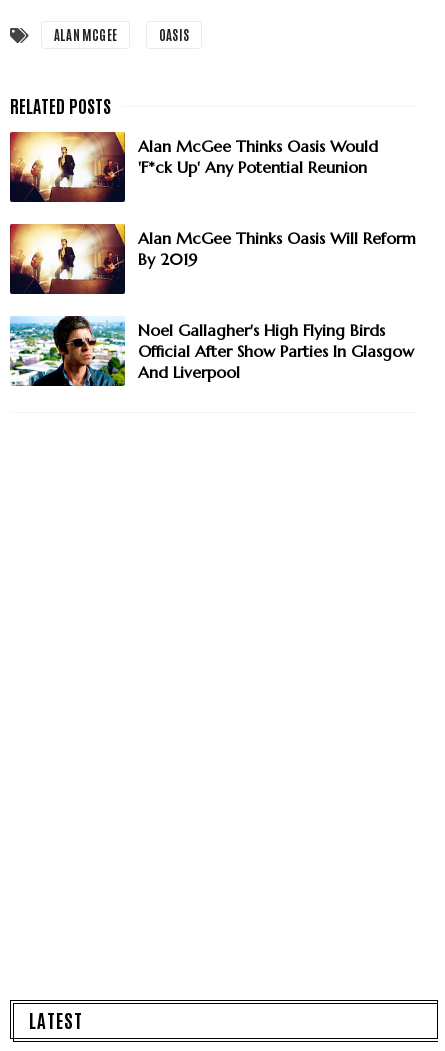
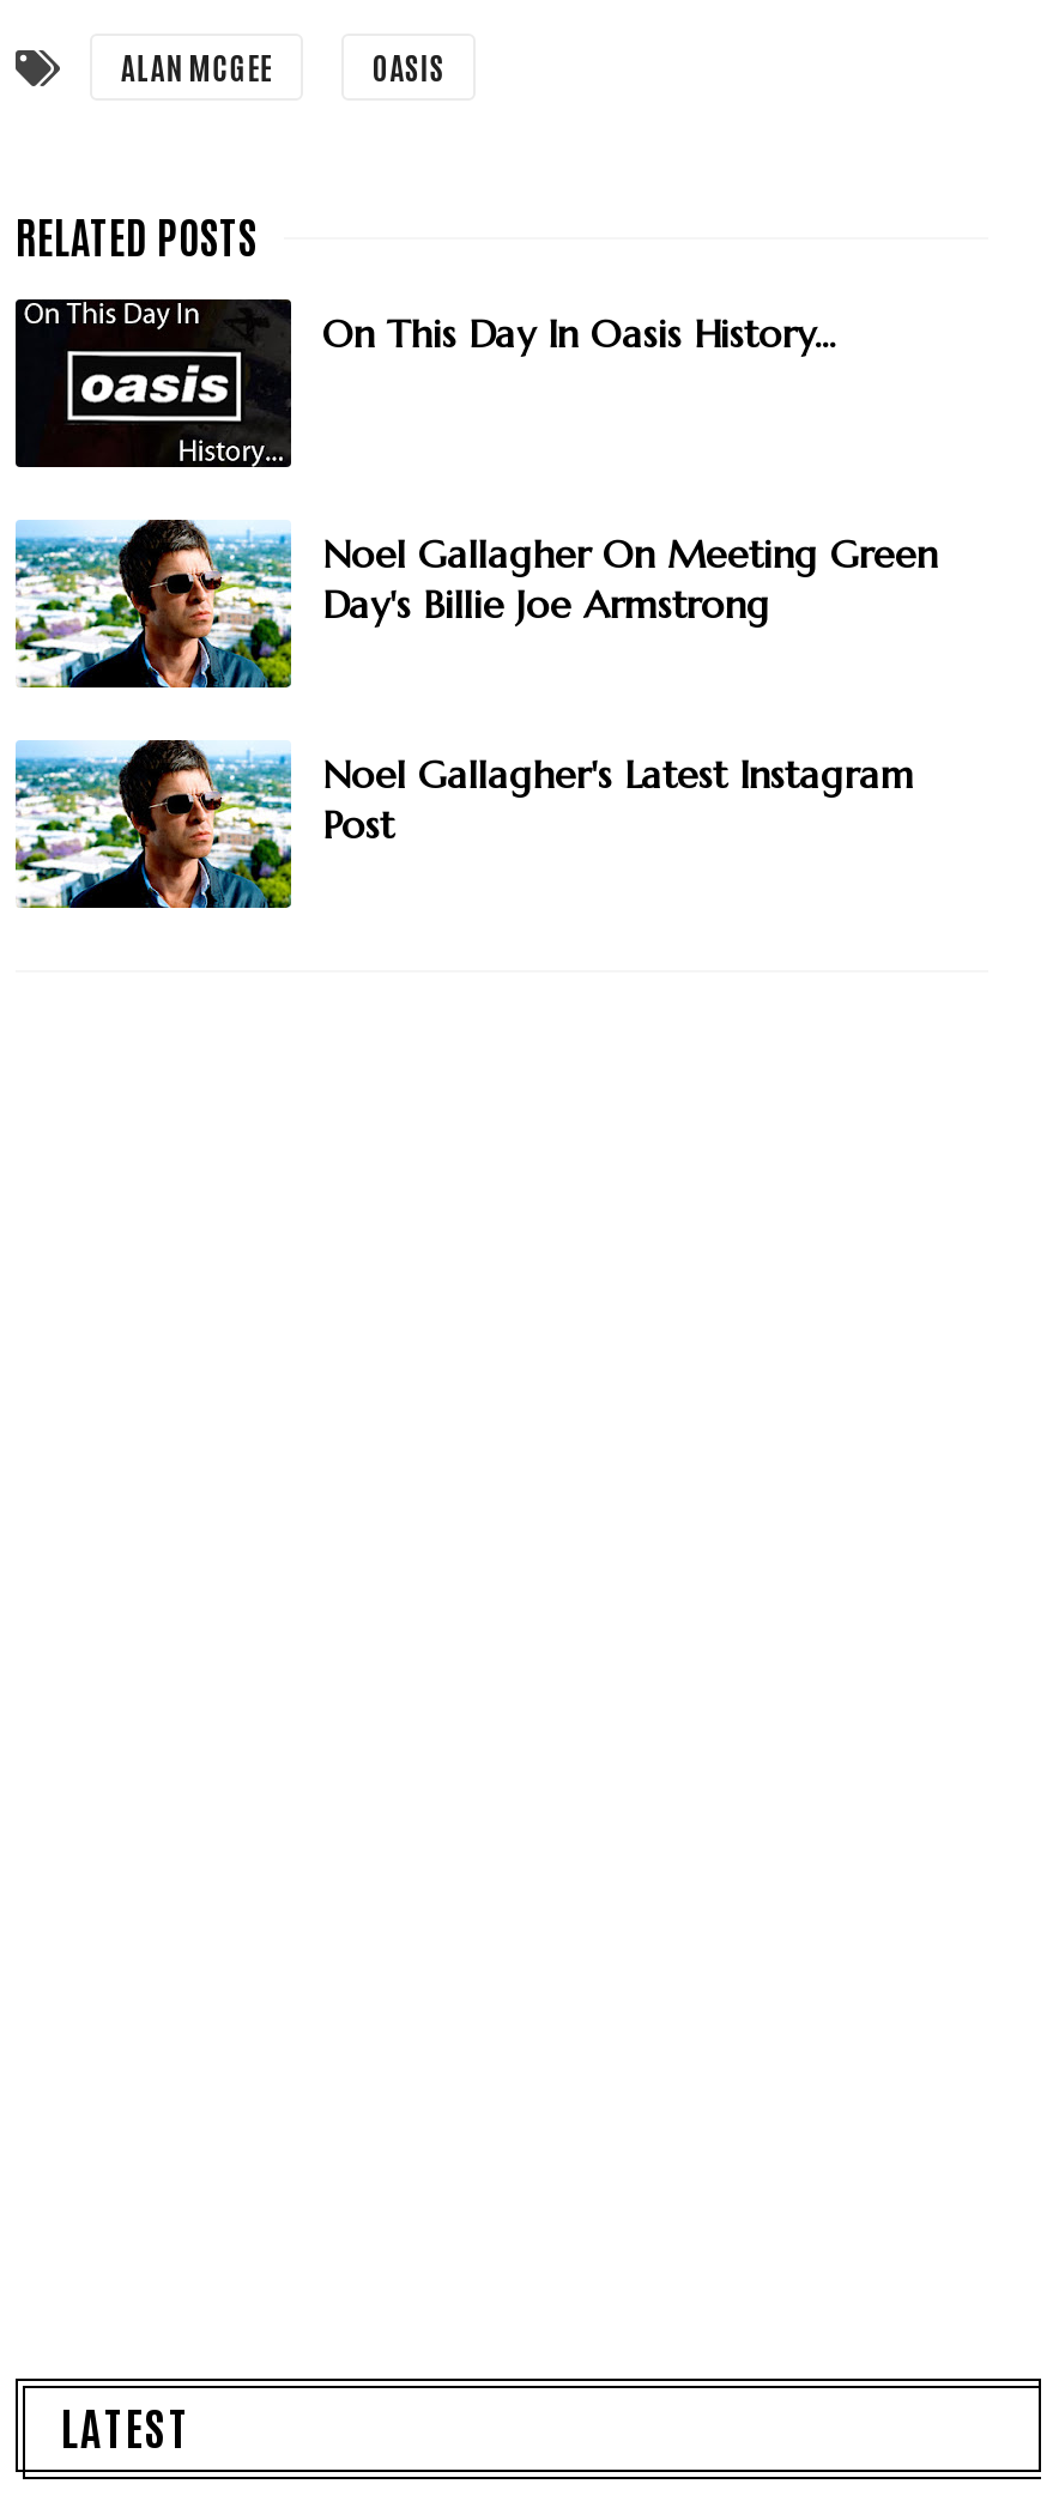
- [image]
- Alan McGee Thinks Oasis Would
- 'F*ck Up' Any Potential Reunion
+ [image]
+ On This Day In Oasis History...

- [image]
- Alan McGee Thinks Oasis Will Reform
- By 2019
+ [image]
+ Noel Gallagher On Meeting Green
+ Day's Billie Joe Armstrong

- Noel Gallagher's High Flying Birds
- Official After Show Parties In Glasgow
- And Liverpool
+ Noel Gallagher's Latest Instagram
+ Post
